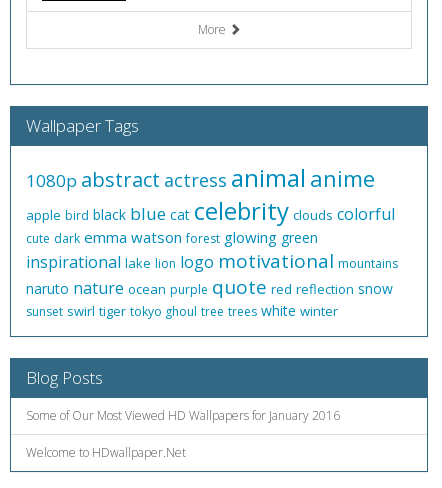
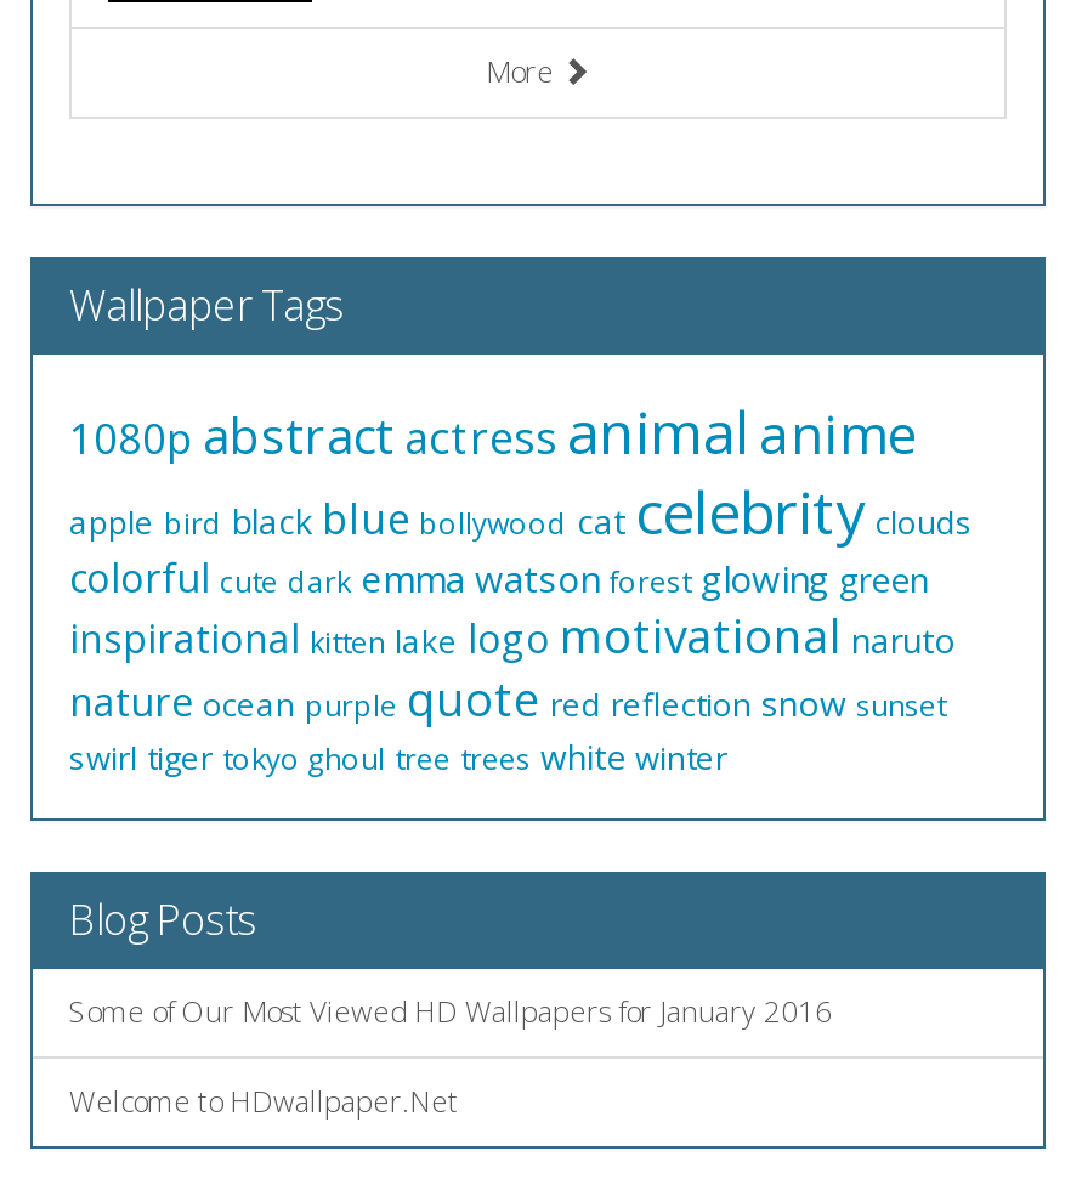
- apple bird black blue cat celebrity clouds colorful
- cute dark emma watson forest glowing green
- inspirational lake lion logo motivational mountains
- naruto nature ocean purple quote red reflection snow
- sunset swirl tiger tokyo ghoul tree trees white winter
+ apple bird black blue bollywood cat celebrity clouds
+ colorful cute dark emma watson forest glowing green
+ inspirational kitten lake logo motivational naruto
+ nature ocean purple quote red reflection snow sunset
+ swirl tiger tokyo ghoul tree trees white winter
